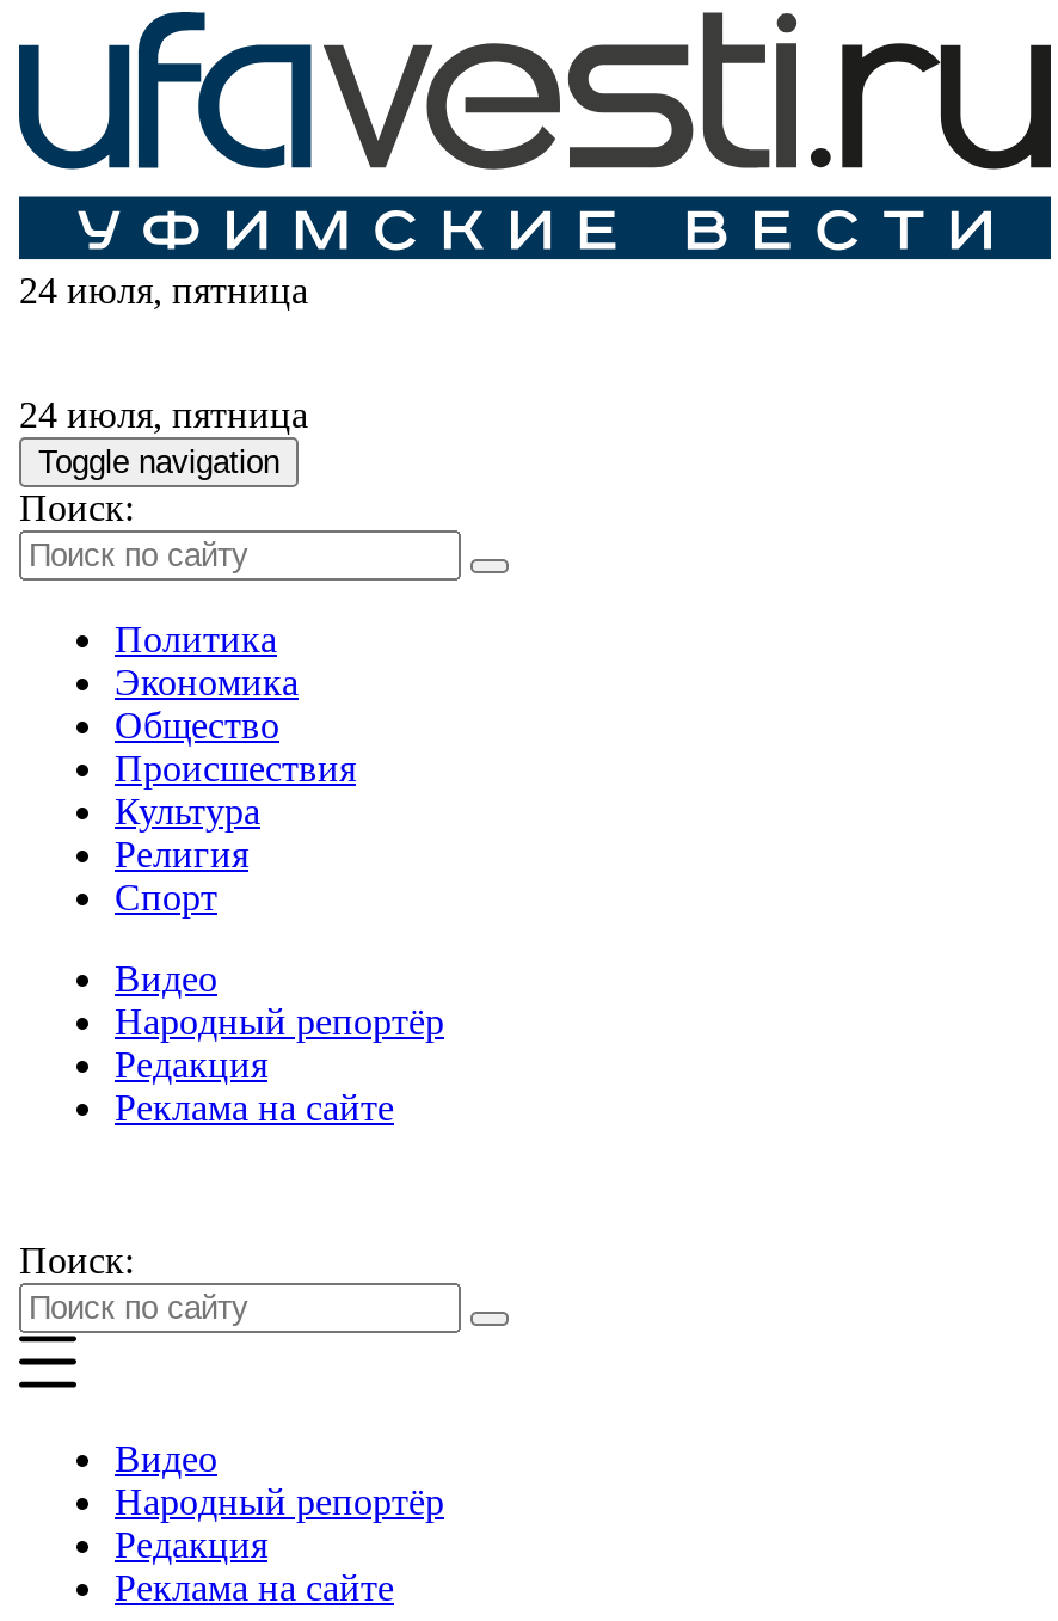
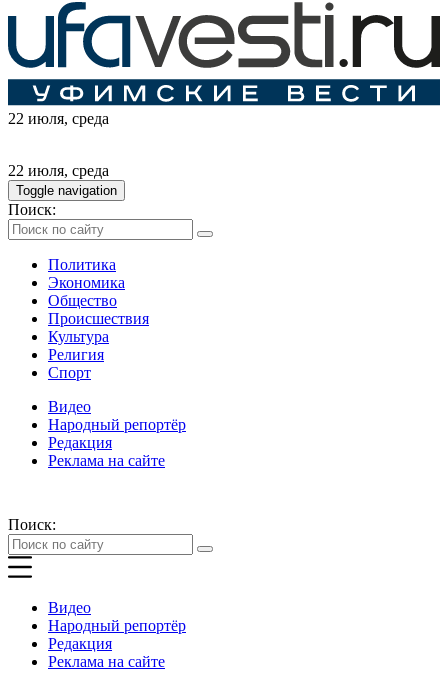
- 24 июля, пятница
+ 22 июля, среда

- 24 июля, пятница
+ 22 июля, среда
